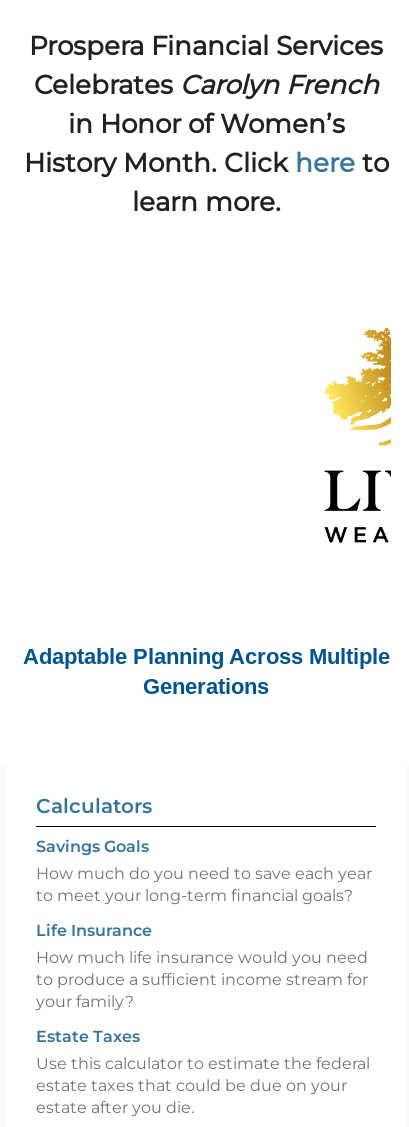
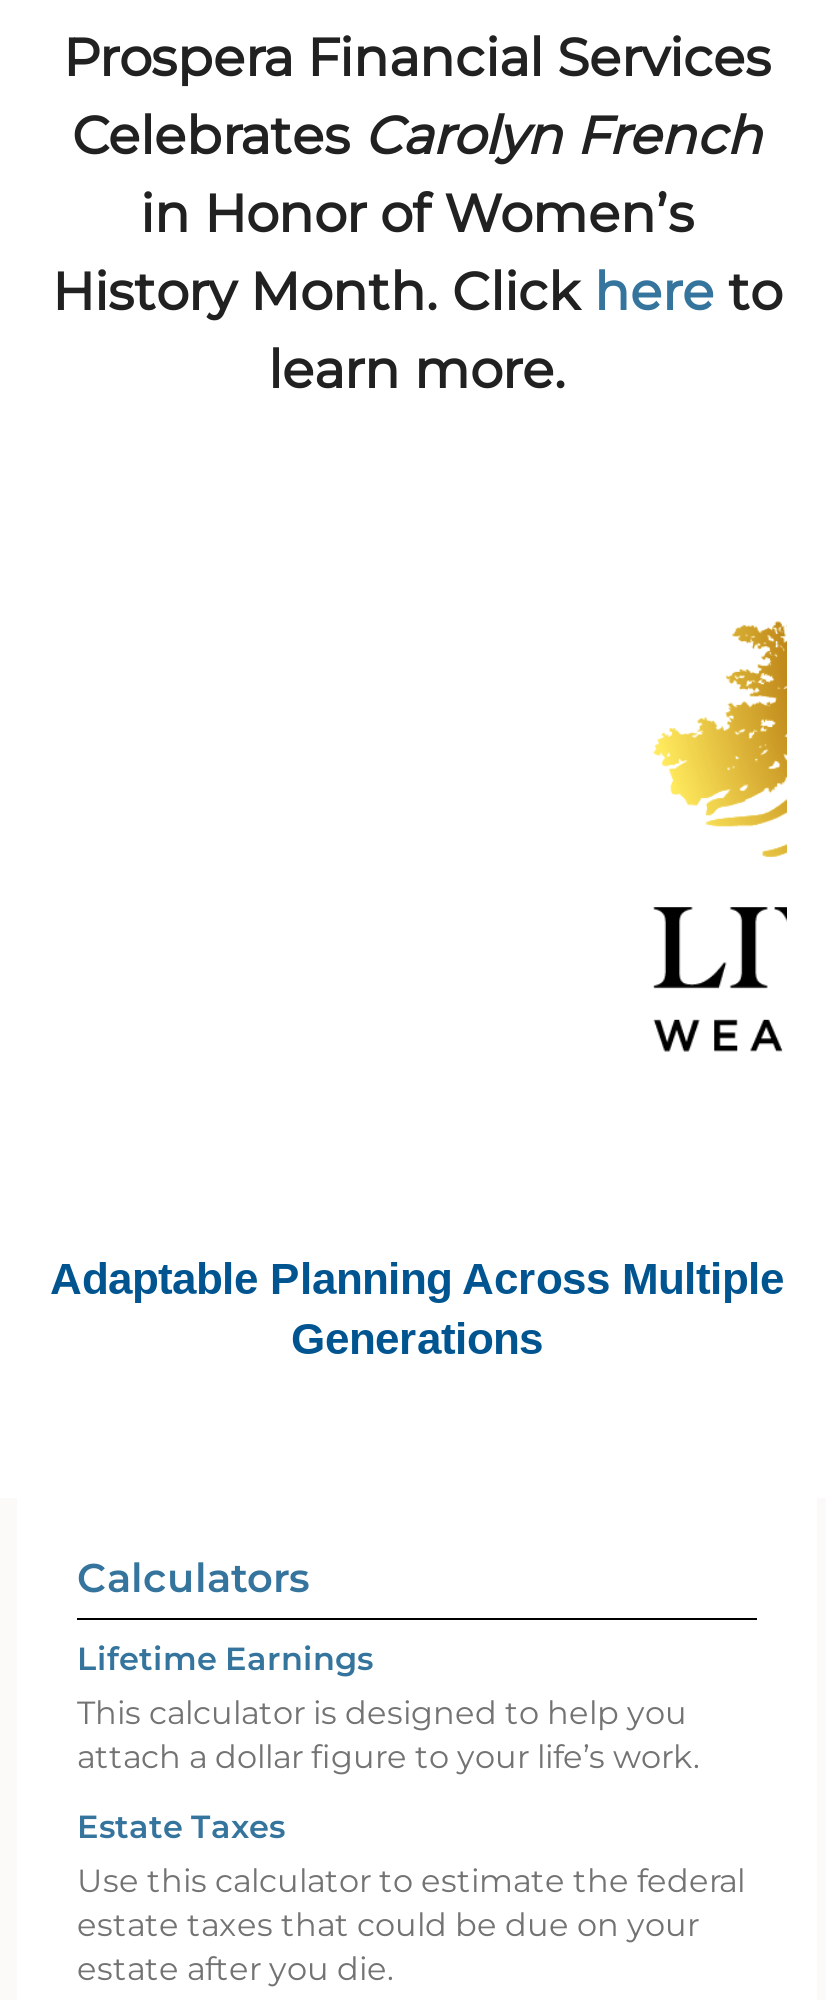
- Savings Goals
- How much do you need to save each year
- to meet your long-term financial goals?
- Life Insurance
- How much life insurance would you need
- to produce a sufficient income stream for
- your family?
+ Lifetime Earnings
+ This calculator is designed to help you
+ attach a dollar figure to your life’s work.
